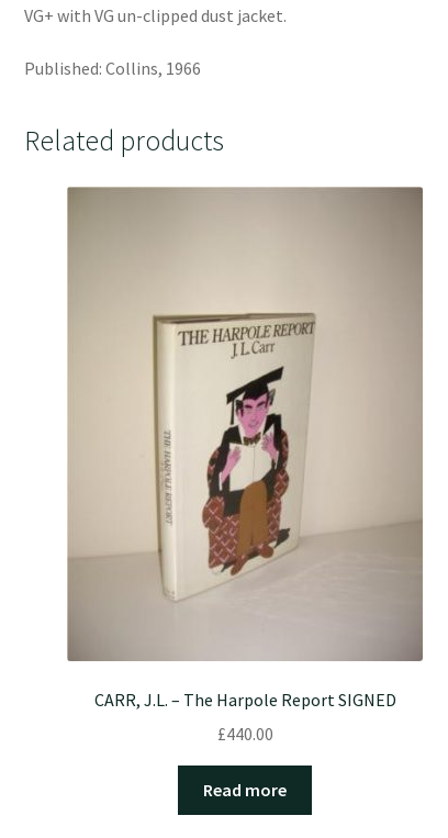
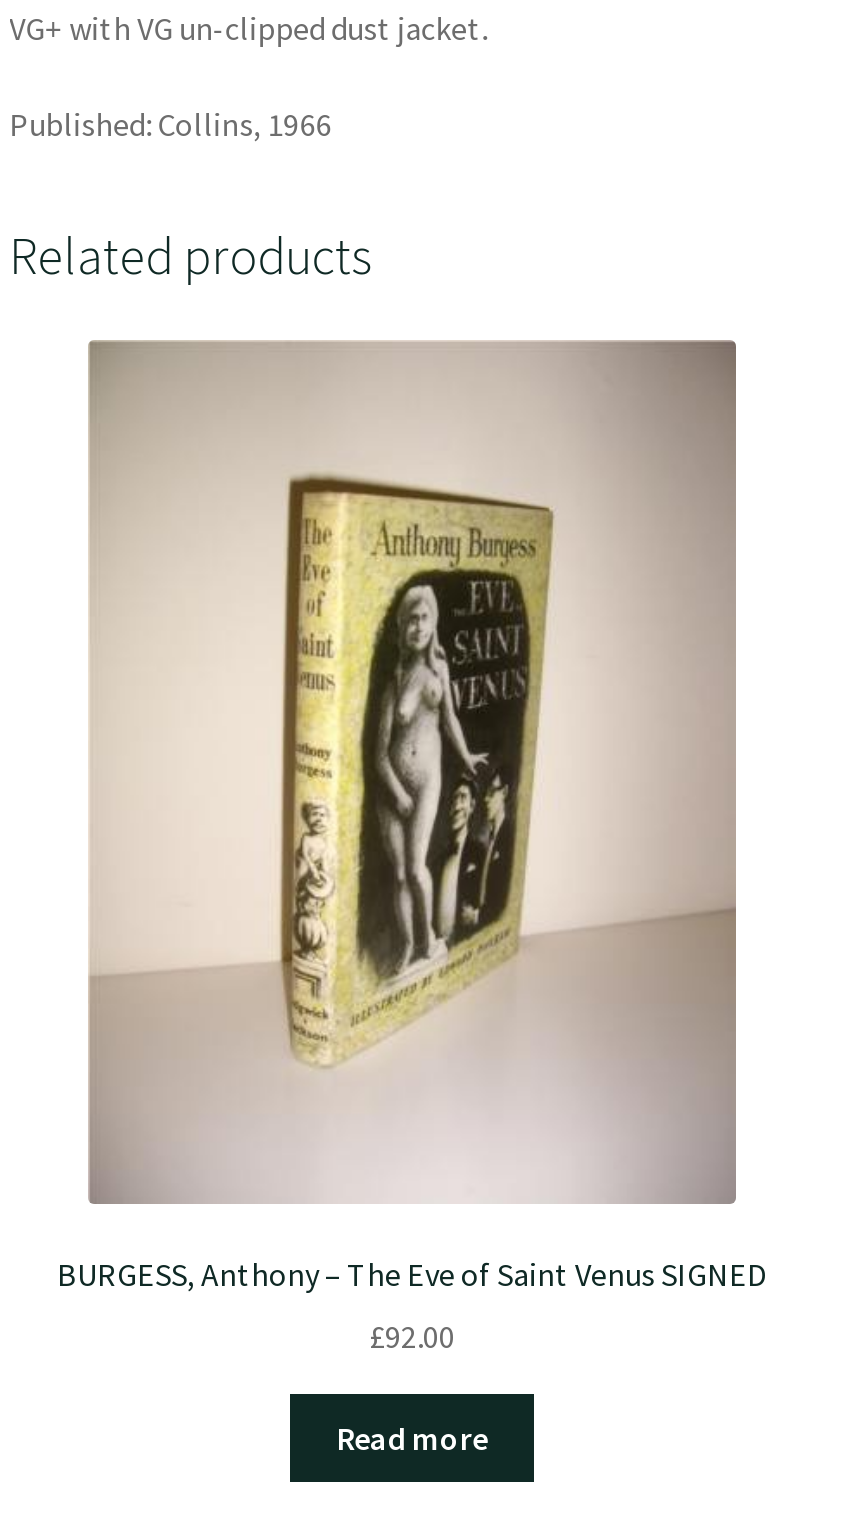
- [image]
- CARR, J.L. – The Harpole Report SIGNED
+ [image]
+ BURGESS, Anthony – The Eve of Saint Venus SIGNED

- £440.00
+ £92.00
